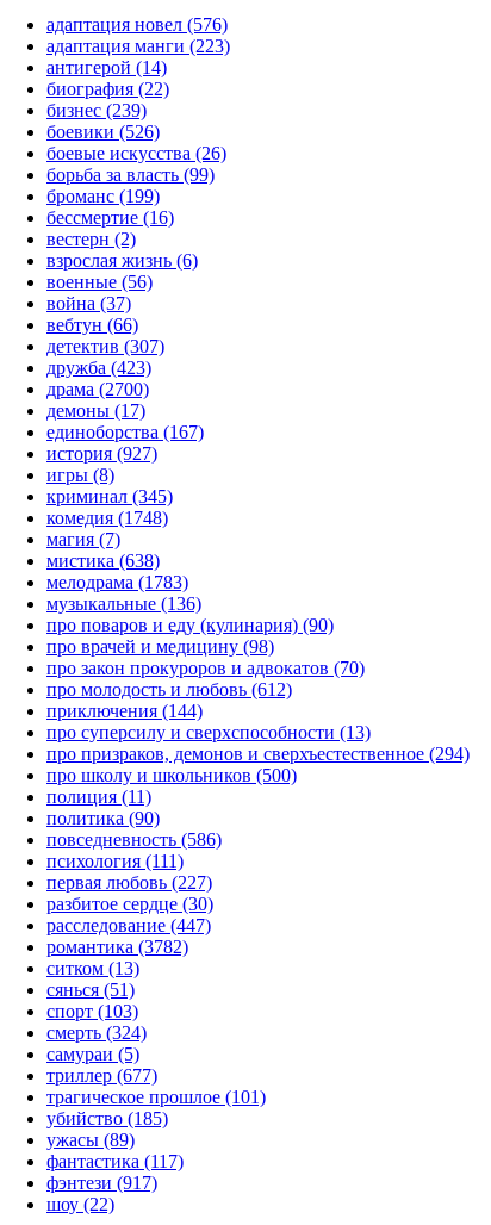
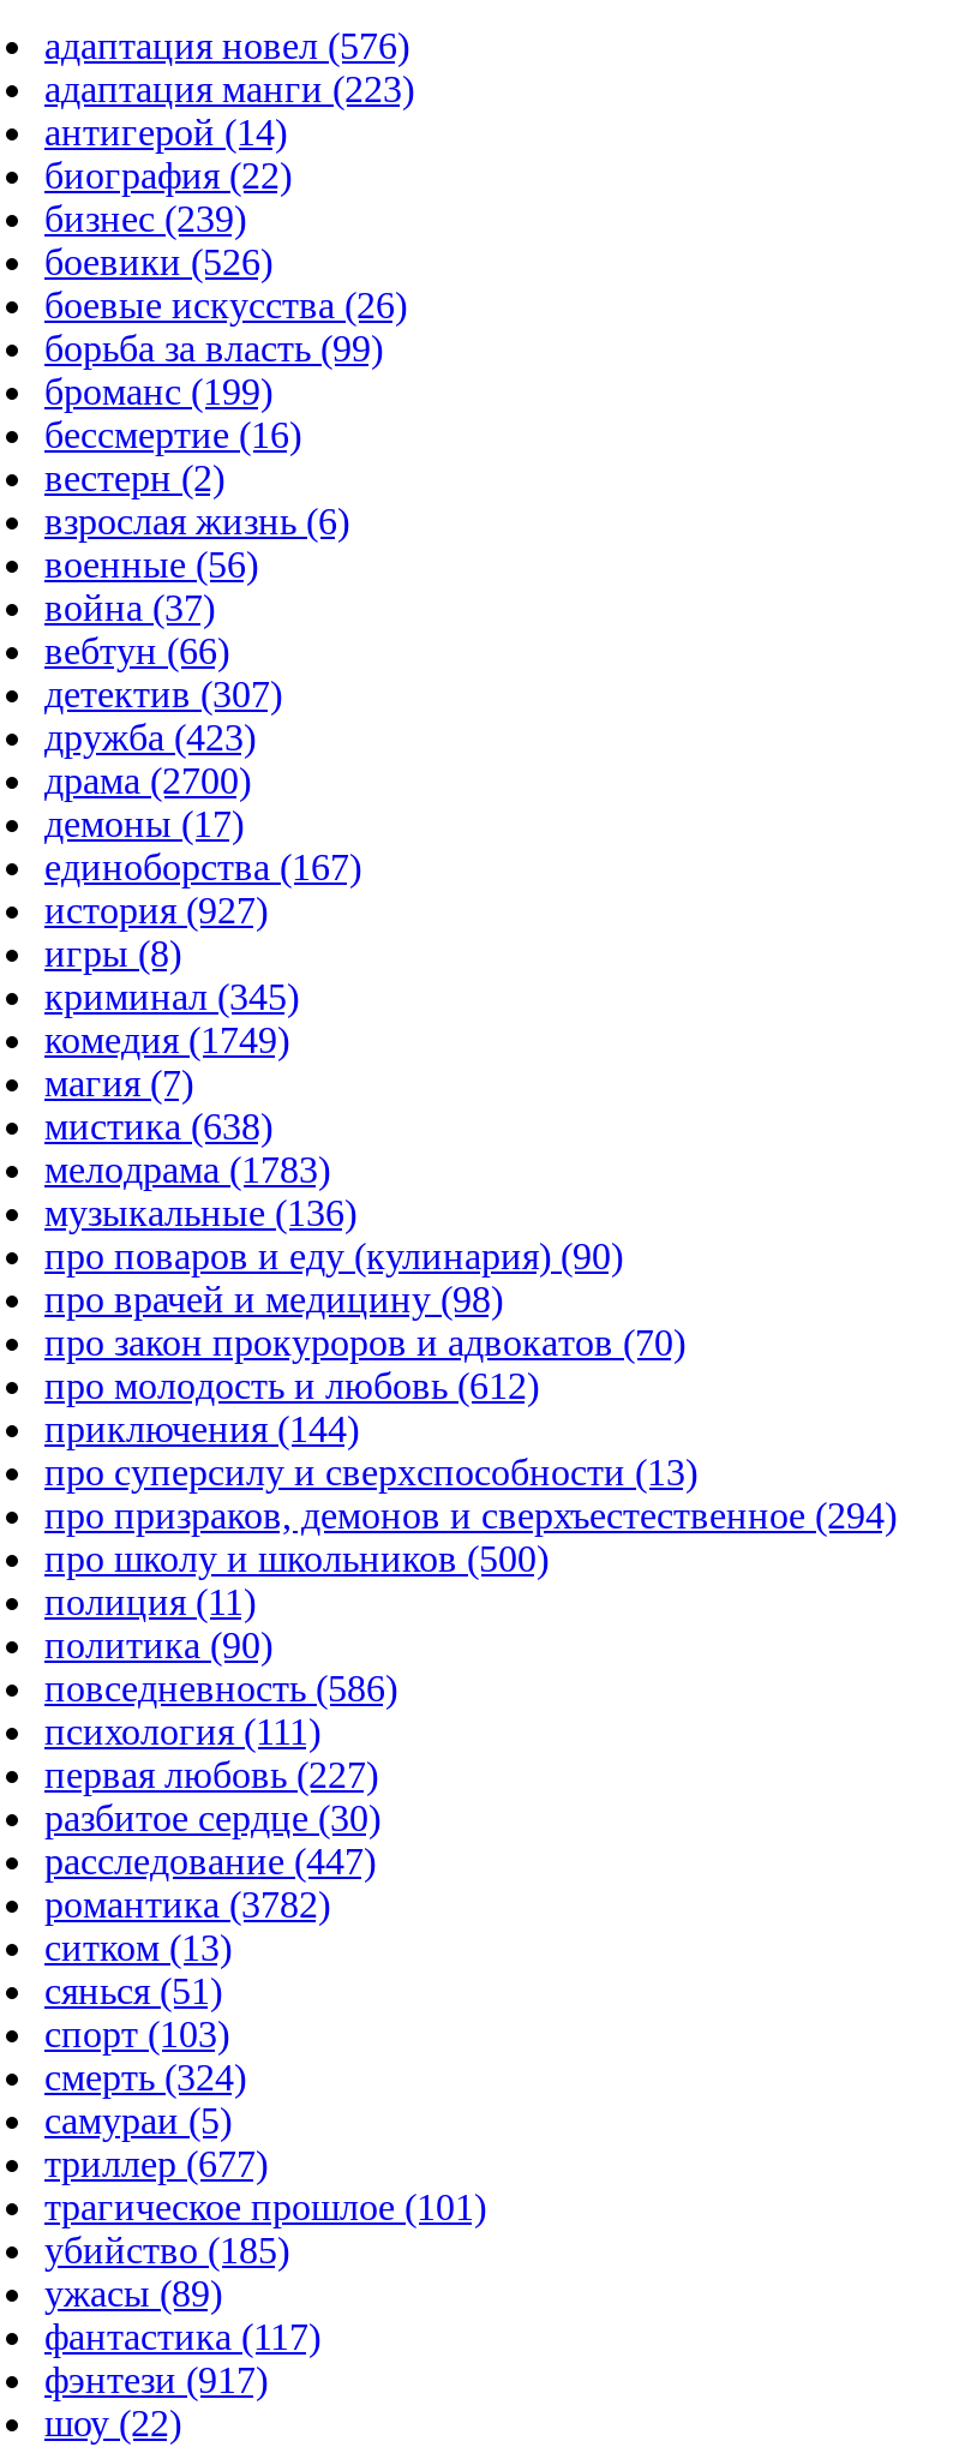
- комедия (1748)
+ комедия (1749)
